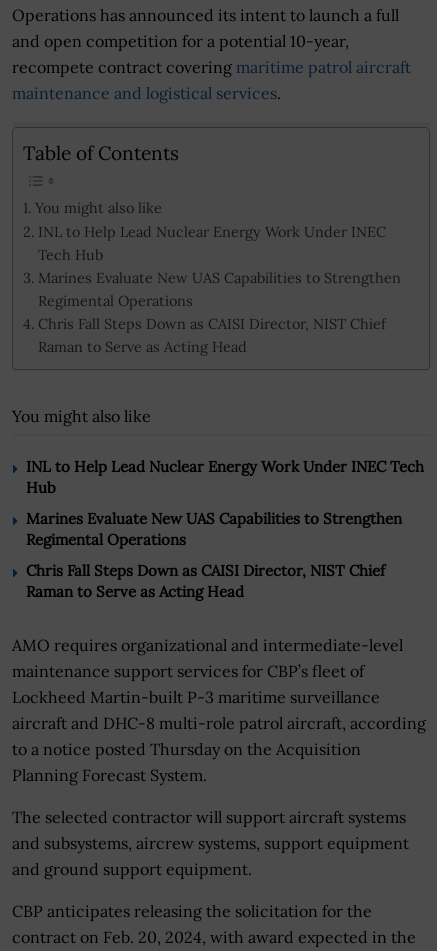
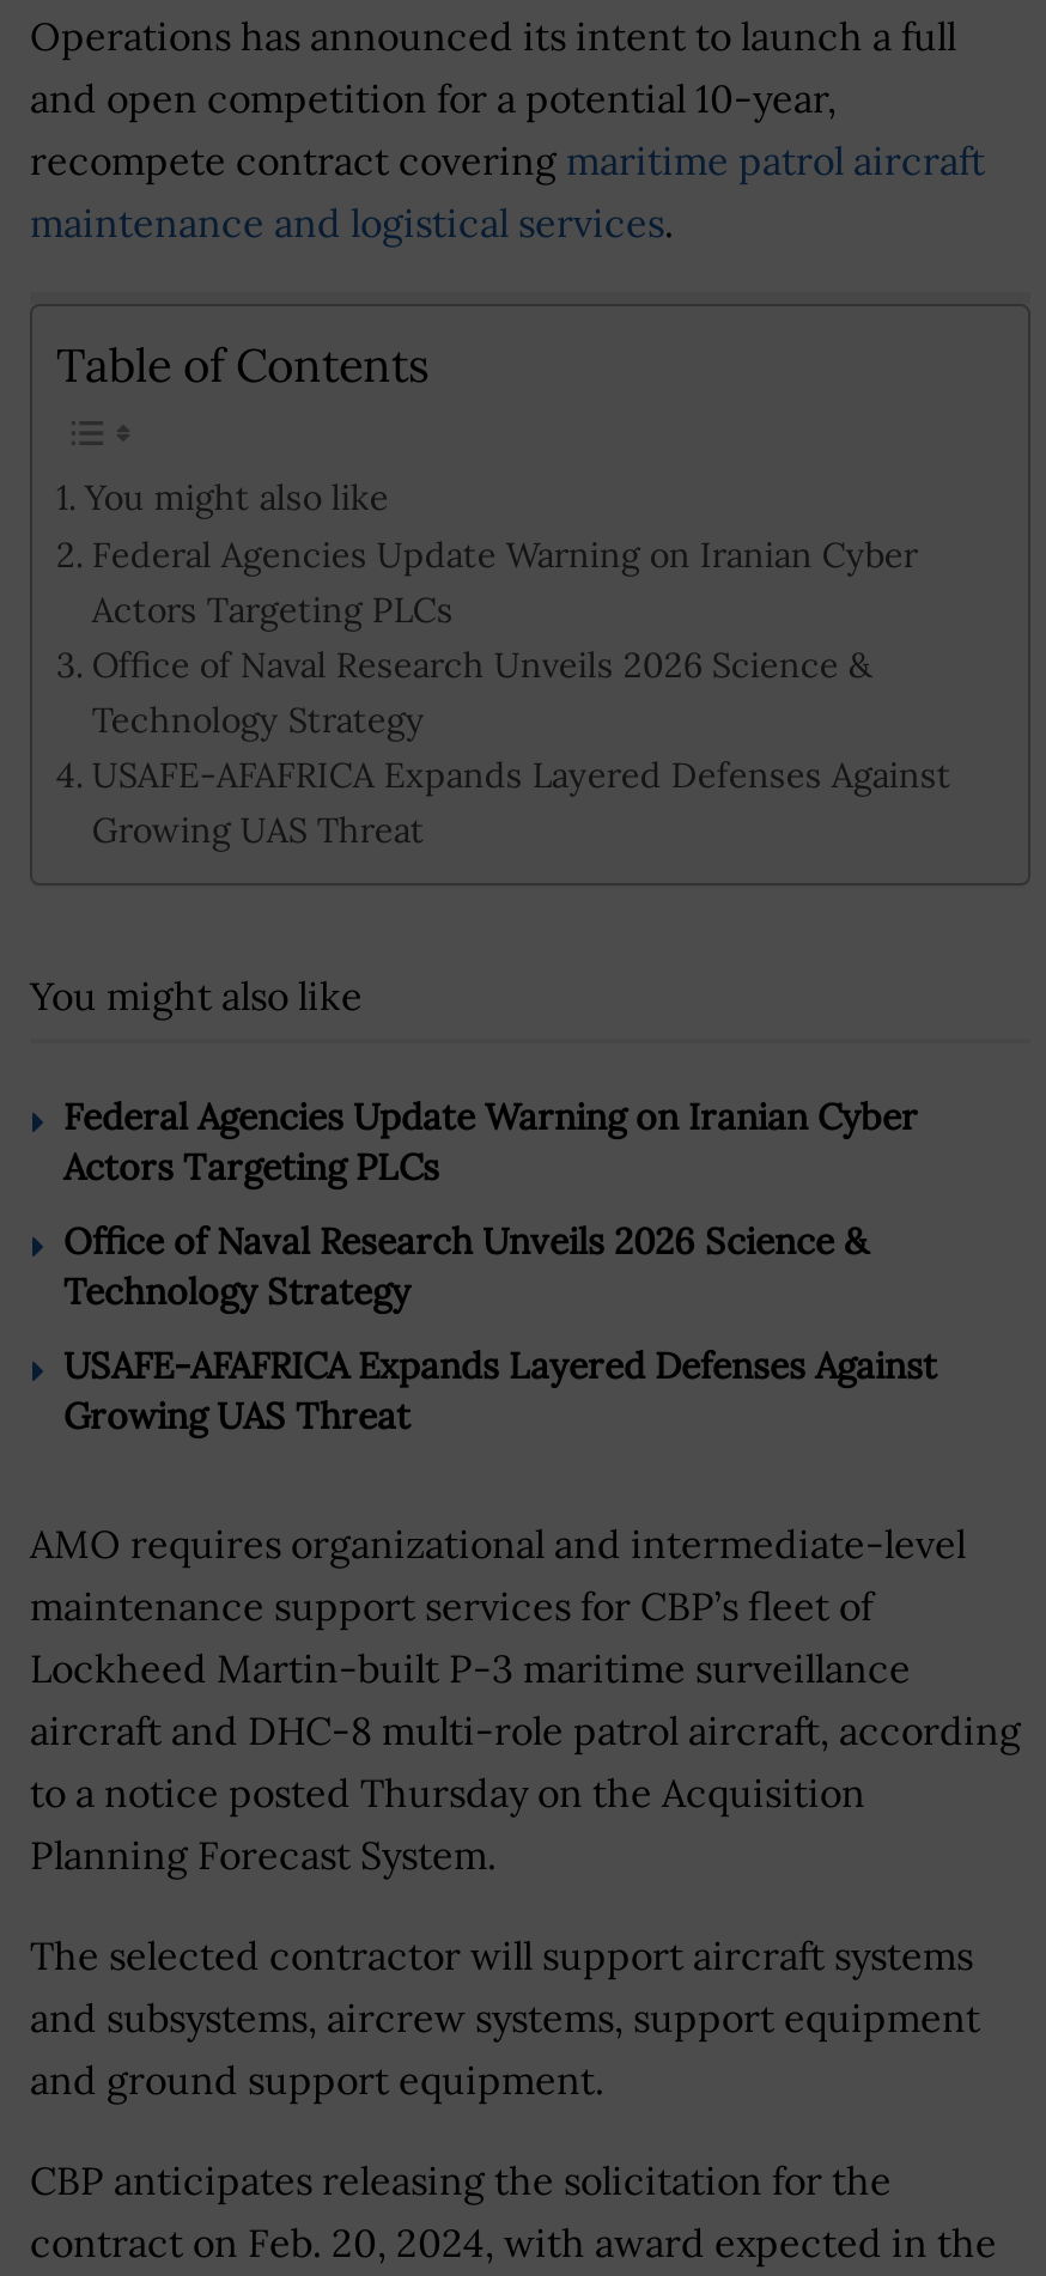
- INL to Help Lead Nuclear Energy Work Under INEC
- Tech Hub
- Marines Evaluate New UAS Capabilities to Strengthen
- Regimental Operations
- Chris Fall Steps Down as CAISI Director, NIST Chief
- Raman to Serve as Acting Head
+ Federal Agencies Update Warning on Iranian Cyber
+ Actors Targeting PLCs
+ Office of Naval Research Unveils 2026 Science &
+ Technology Strategy
+ USAFE-AFAFRICA Expands Layered Defenses Against
+ Growing UAS Threat

- INL to Help Lead Nuclear Energy Work Under INEC Tech
- Hub
+ Federal Agencies Update Warning on Iranian Cyber
+ Actors Targeting PLCs

- Marines Evaluate New UAS Capabilities to Strengthen
- Regimental Operations
+ Office of Naval Research Unveils 2026 Science &
+ Technology Strategy

- Chris Fall Steps Down as CAISI Director, NIST Chief
- Raman to Serve as Acting Head
+ USAFE-AFAFRICA Expands Layered Defenses Against
+ Growing UAS Threat
